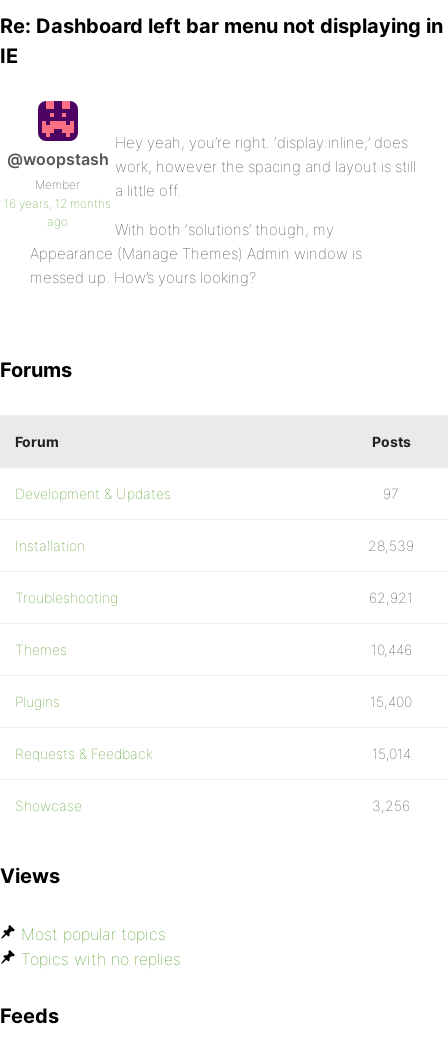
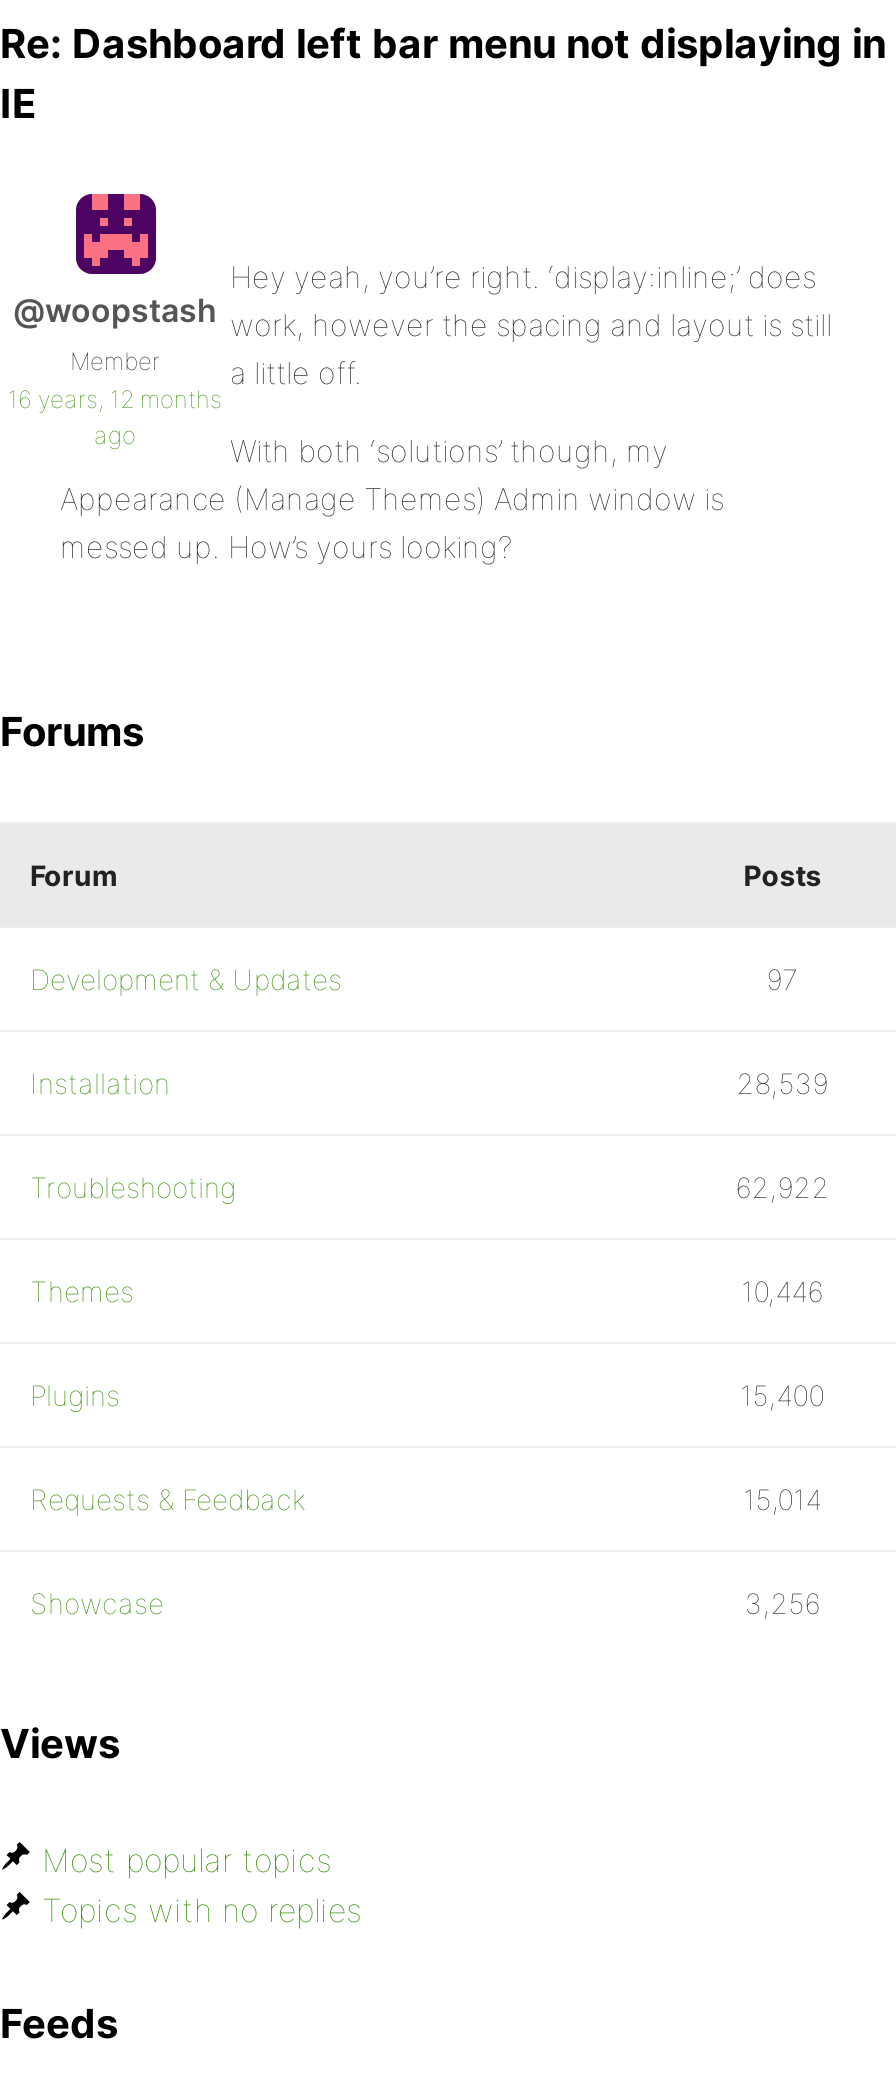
- 62,921
+ 62,922
